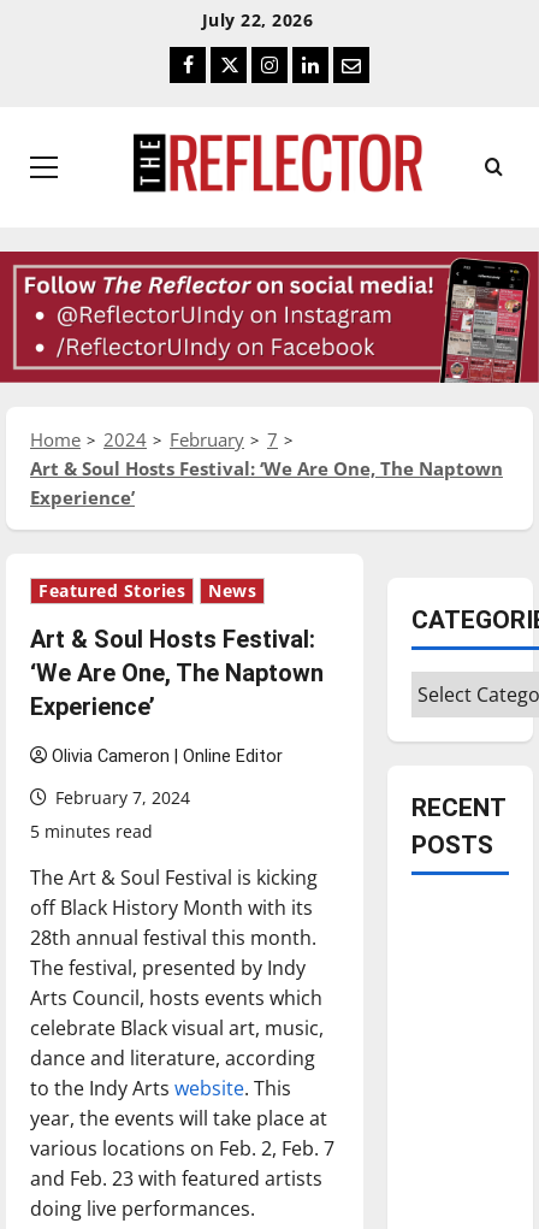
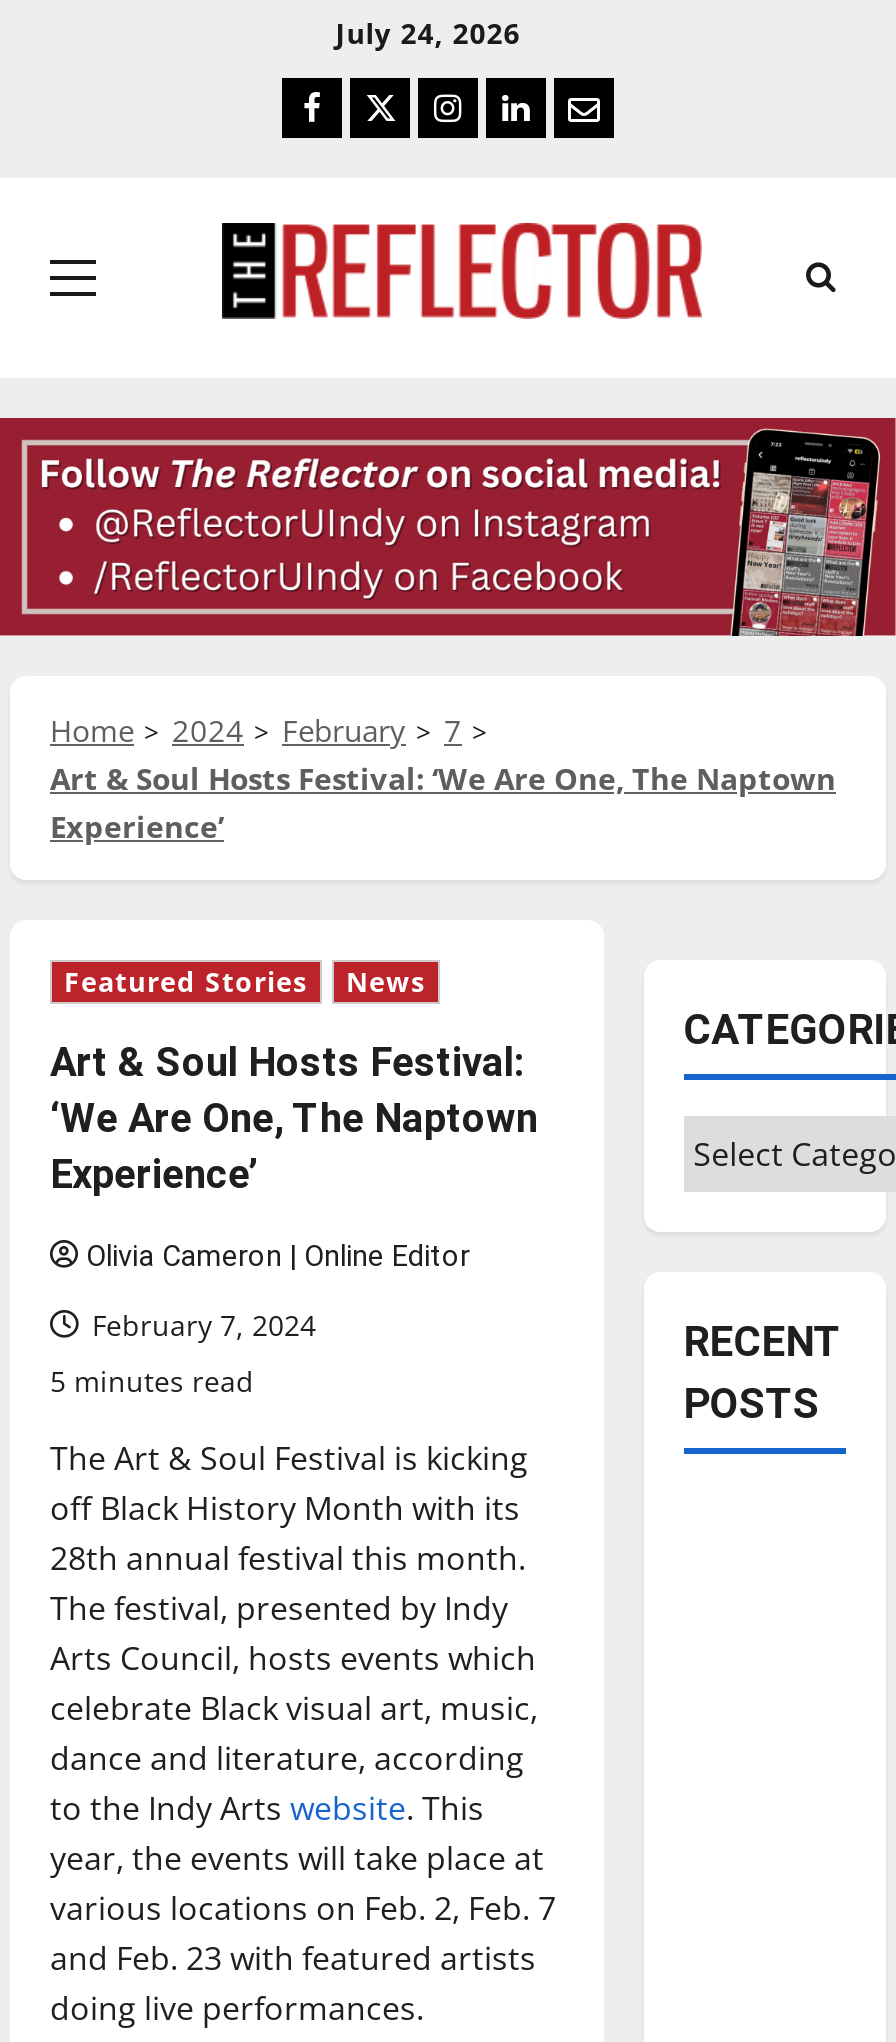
- July 22, 2026
+ July 24, 2026
